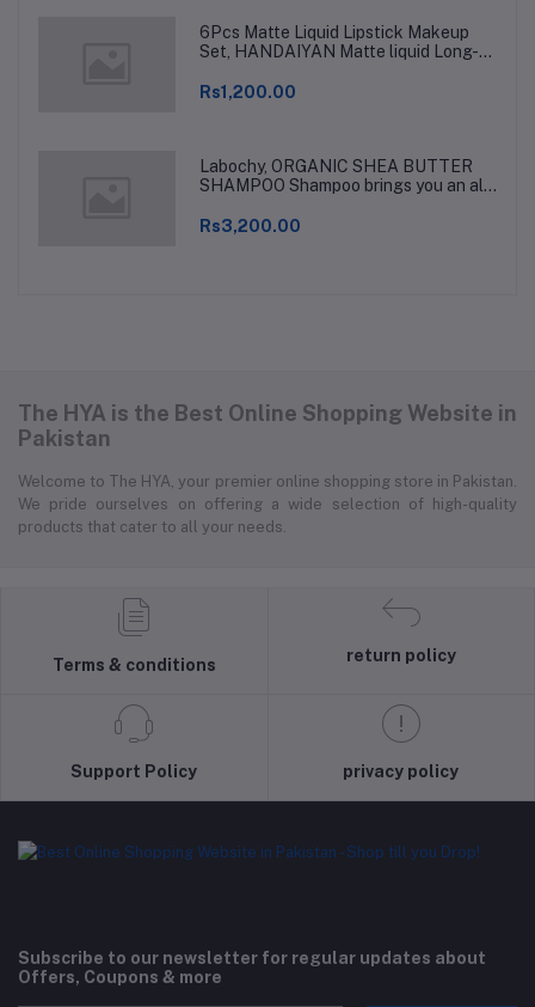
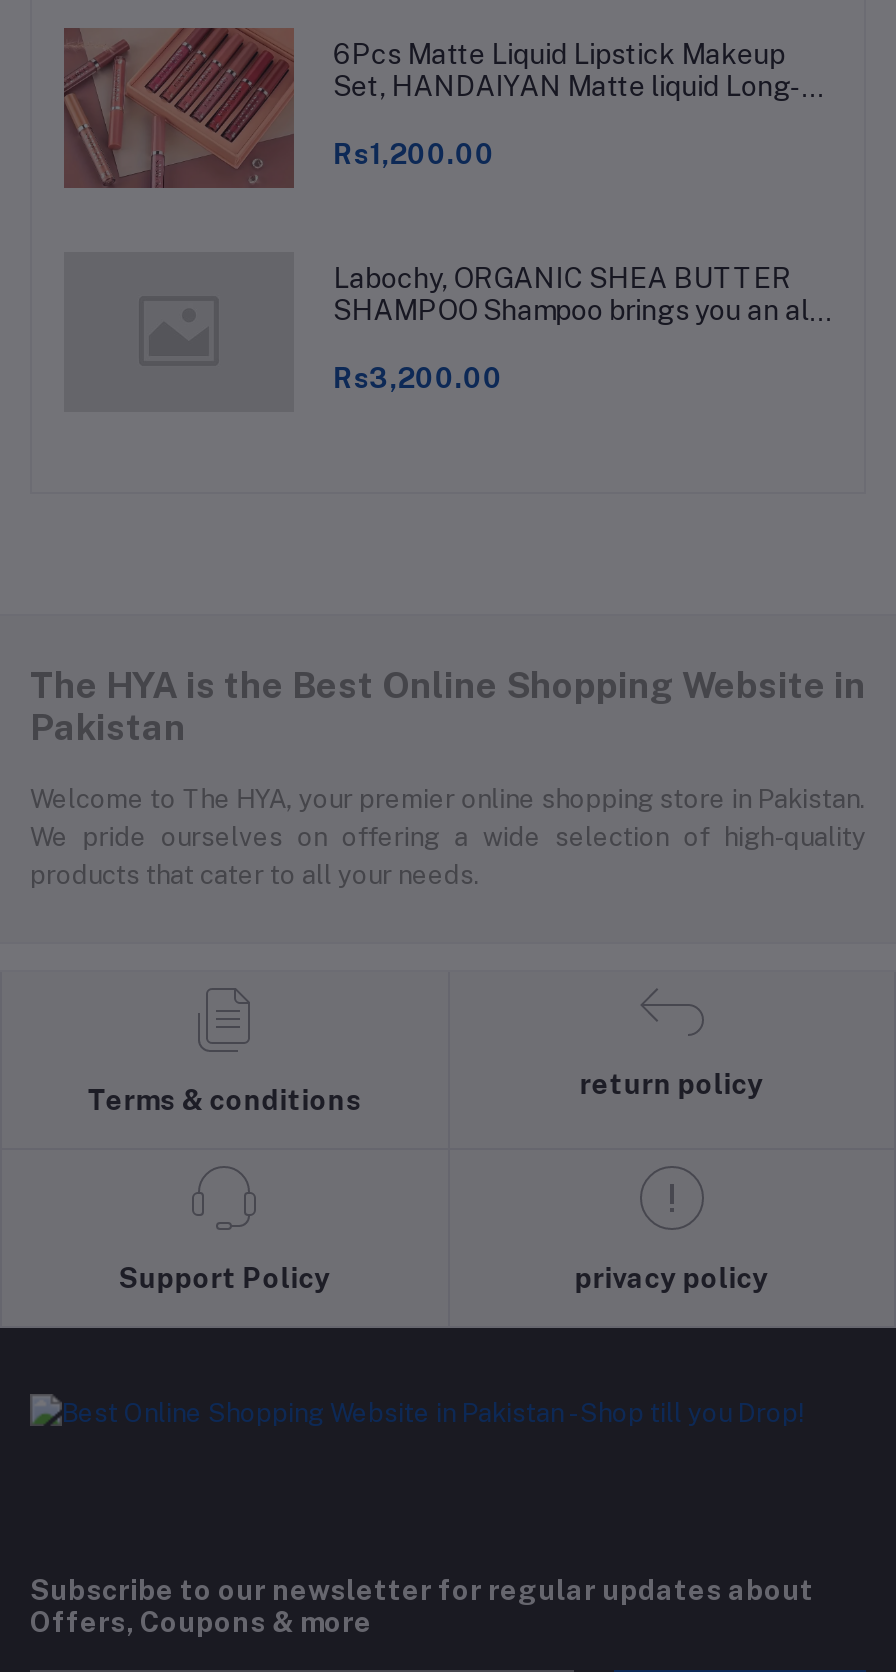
+ [image]
